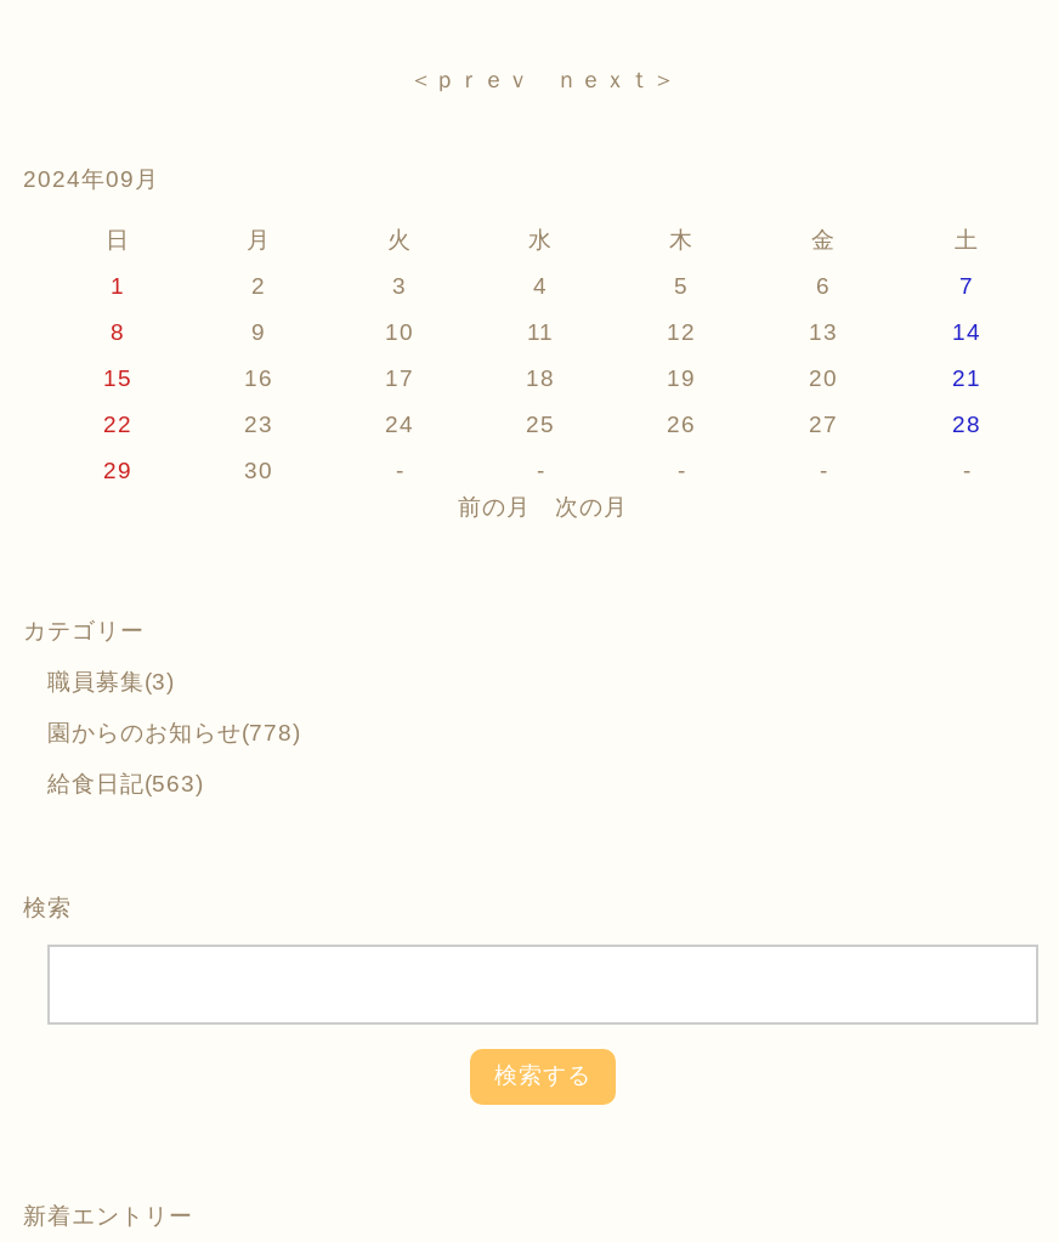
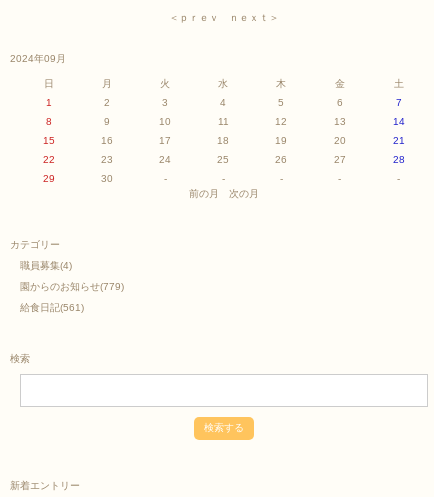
- 職員募集(3)
+ 職員募集(4)

- 園からのお知らせ(778)
+ 園からのお知らせ(779)

- 給食日記(563)
+ 給食日記(561)
